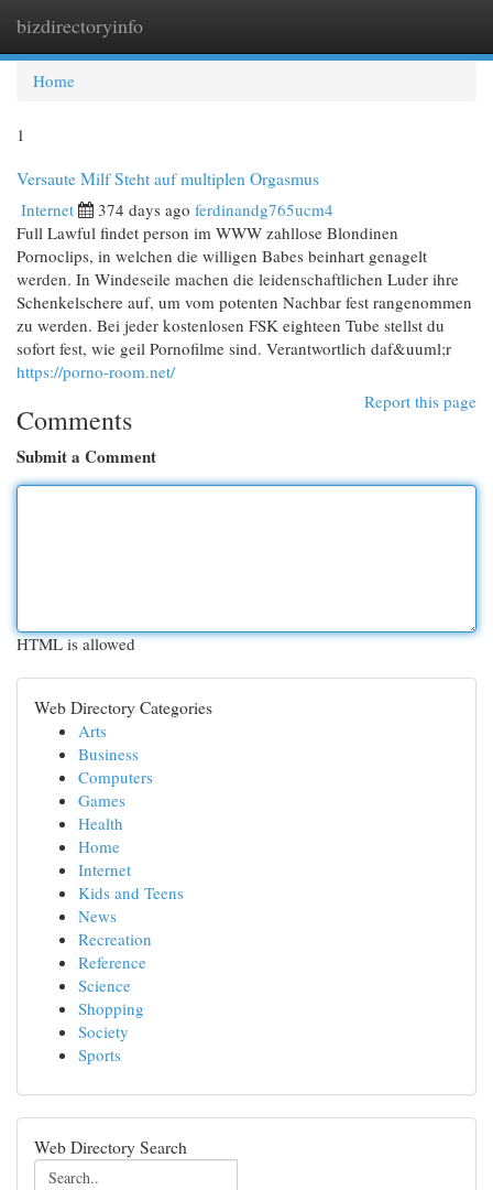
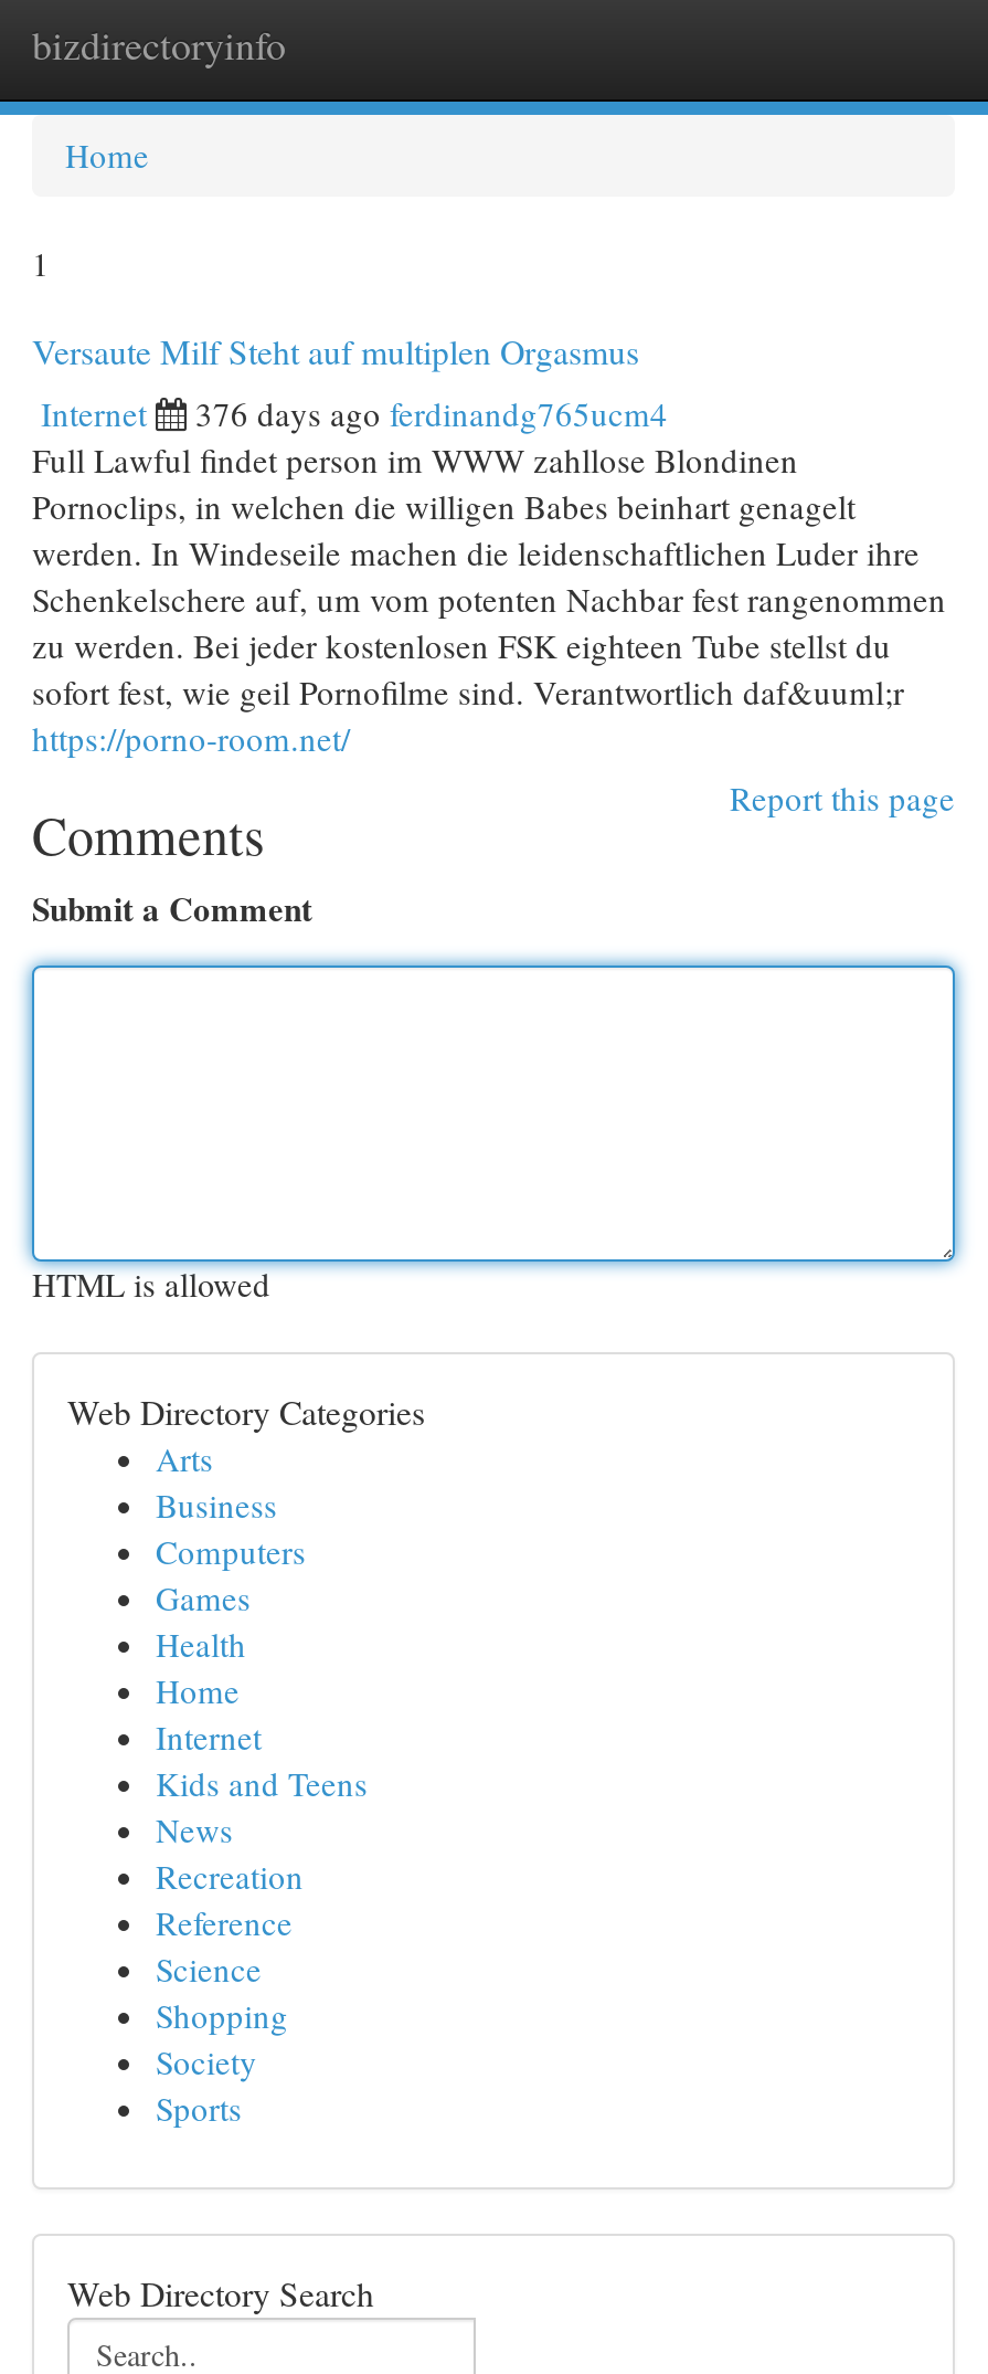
- 374 days ago ferdinandg765ucm4
+ 376 days ago ferdinandg765ucm4
